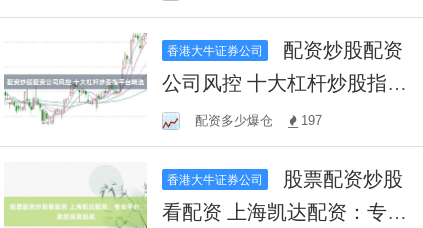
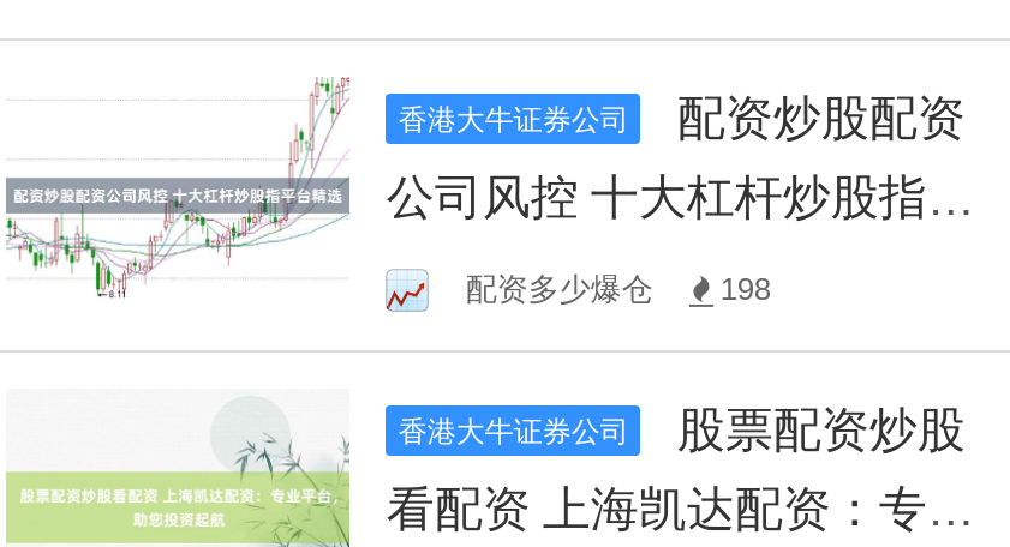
- 197
+ 198
